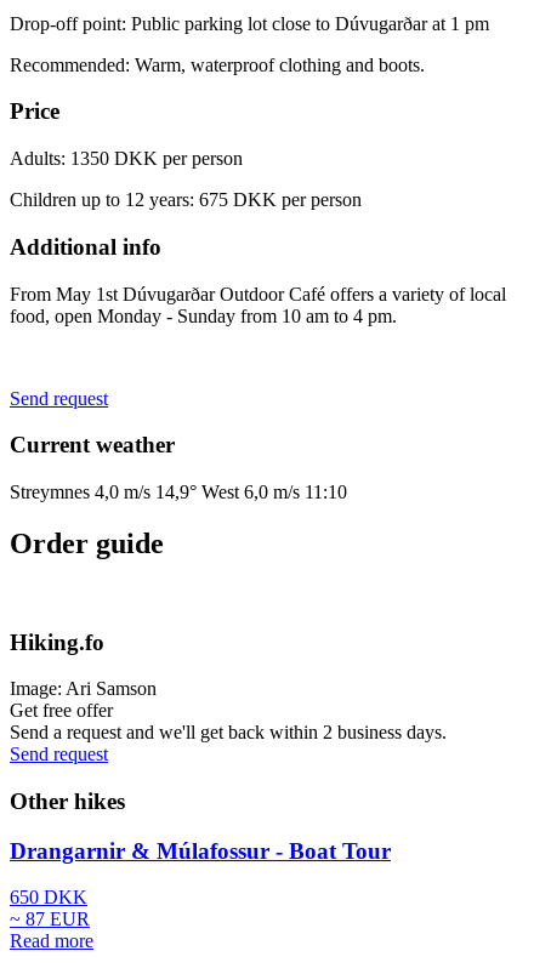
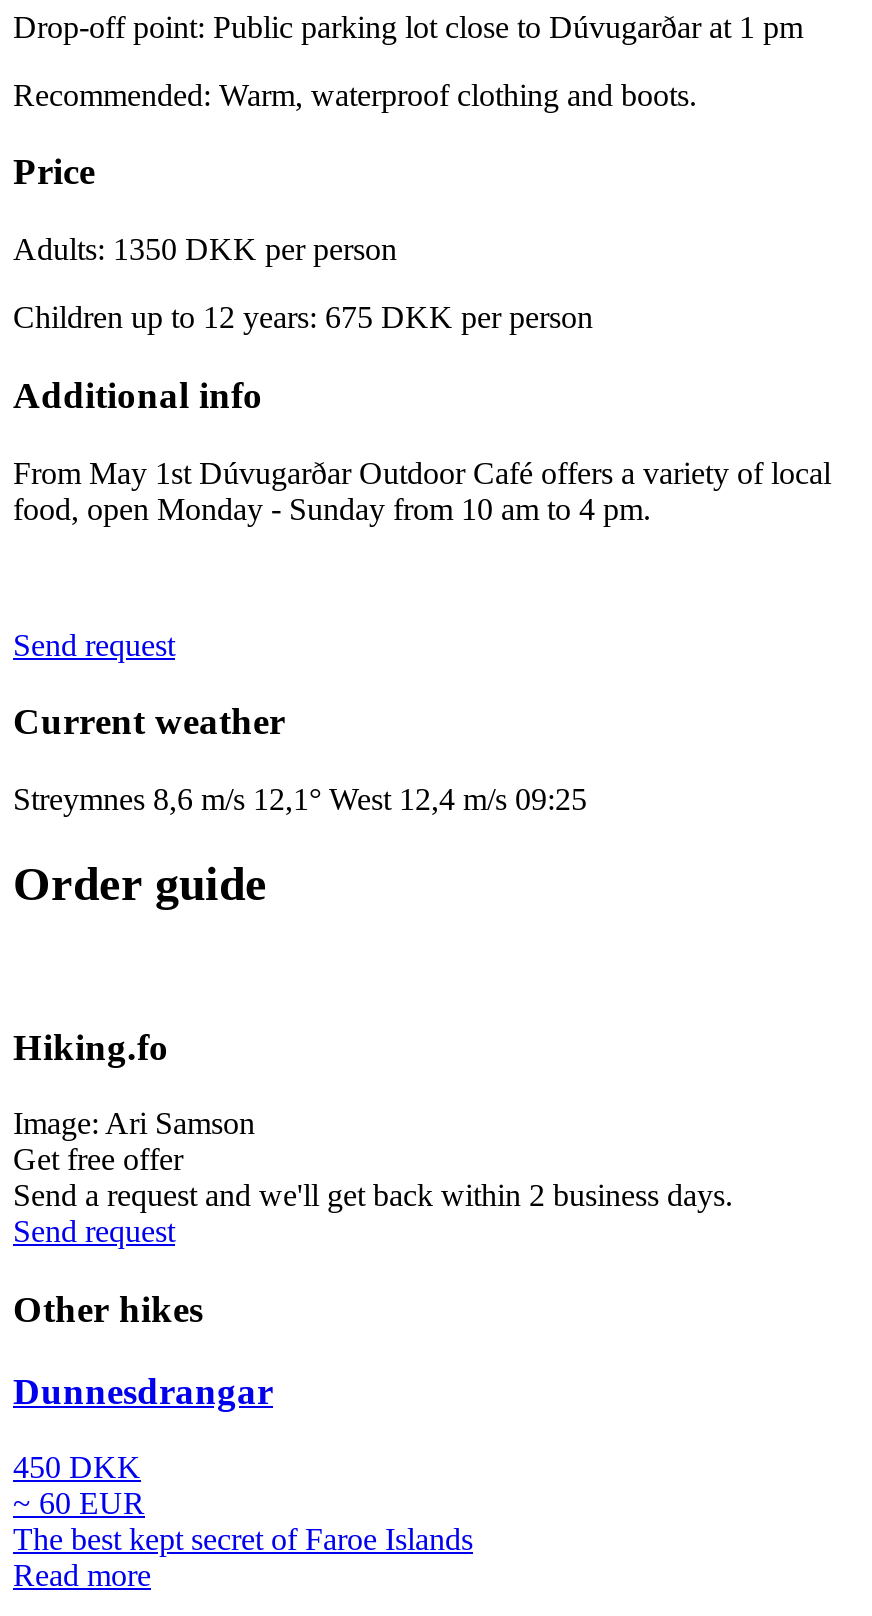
- Streymnes 4,0 m/s 14,9° West 6,0 m/s 11:10
+ Streymnes 8,6 m/s 12,1° West 12,4 m/s 09:25

- Drangarnir & Múlafossur - Boat Tour
+ Dunnesdrangar

- 650 DKK
- ~ 87 EUR
+ 450 DKK
+ ~ 60 EUR
+ The best kept secret of Faroe Islands
